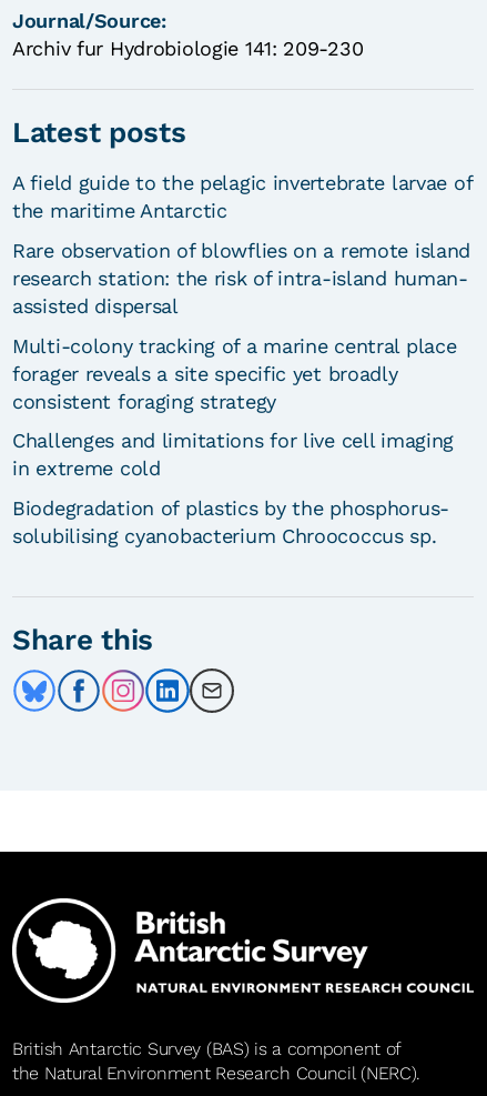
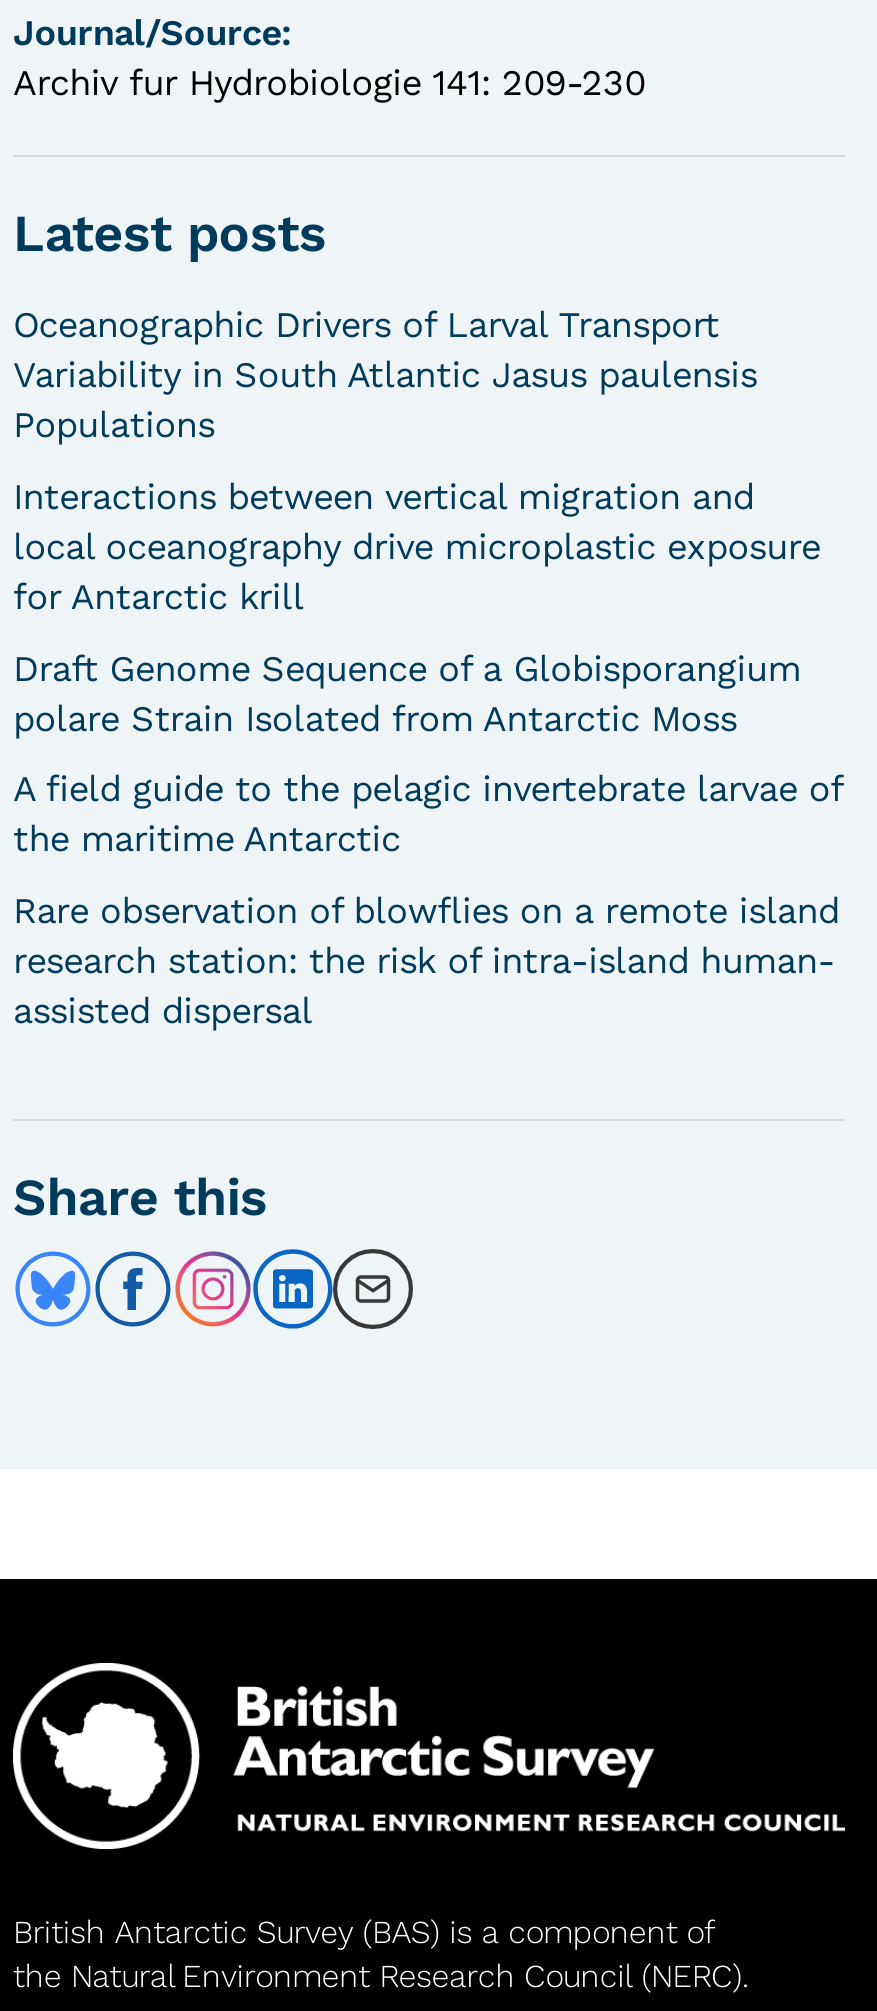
+ Oceanographic Drivers of Larval Transport
+ Variability in South Atlantic Jasus paulensis
+ Populations
+ Interactions between vertical migration and
+ local oceanography drive microplastic exposure
+ for Antarctic krill
+ Draft Genome Sequence of a Globisporangium
+ polare Strain Isolated from Antarctic Moss

moved down: A field guide to the pelagic invertebrate larvae of | the maritime Antarctic | Rare observation of blowflies on a remote island | research station: the risk of intra-island human- | assisted dispersal

- Multi-colony tracking of a marine central place
- forager reveals a site specific yet broadly
- consistent foraging strategy
- Challenges and limitations for live cell imaging
- in extreme cold
- Biodegradation of plastics by the phosphorus-
- solubilising cyanobacterium Chroococcus sp.
